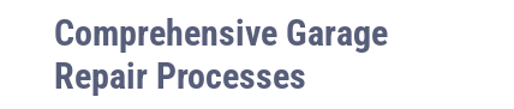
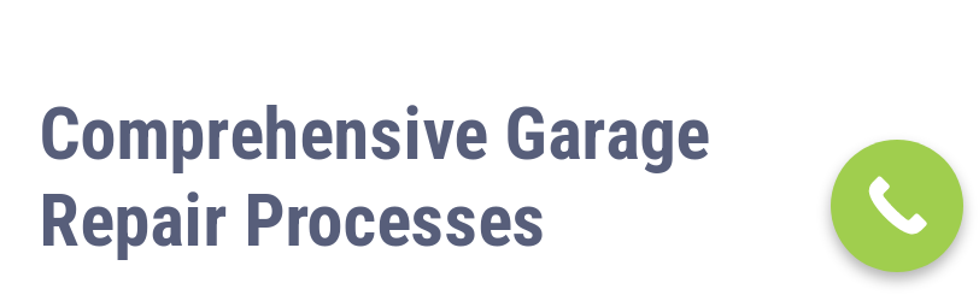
+ [image]
